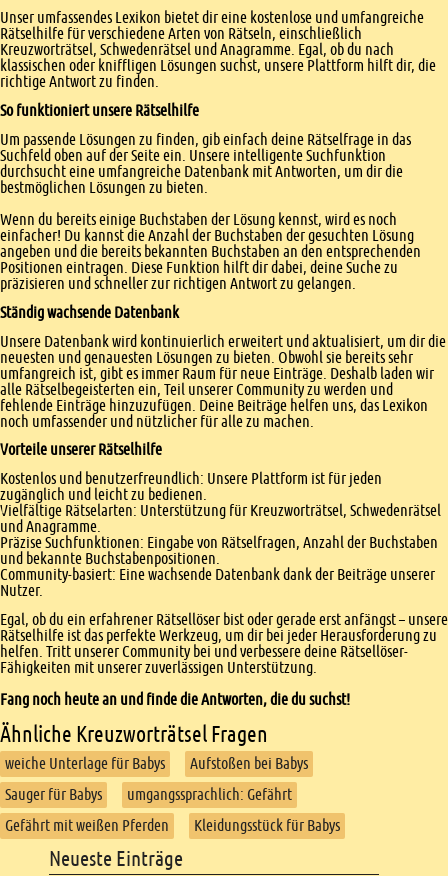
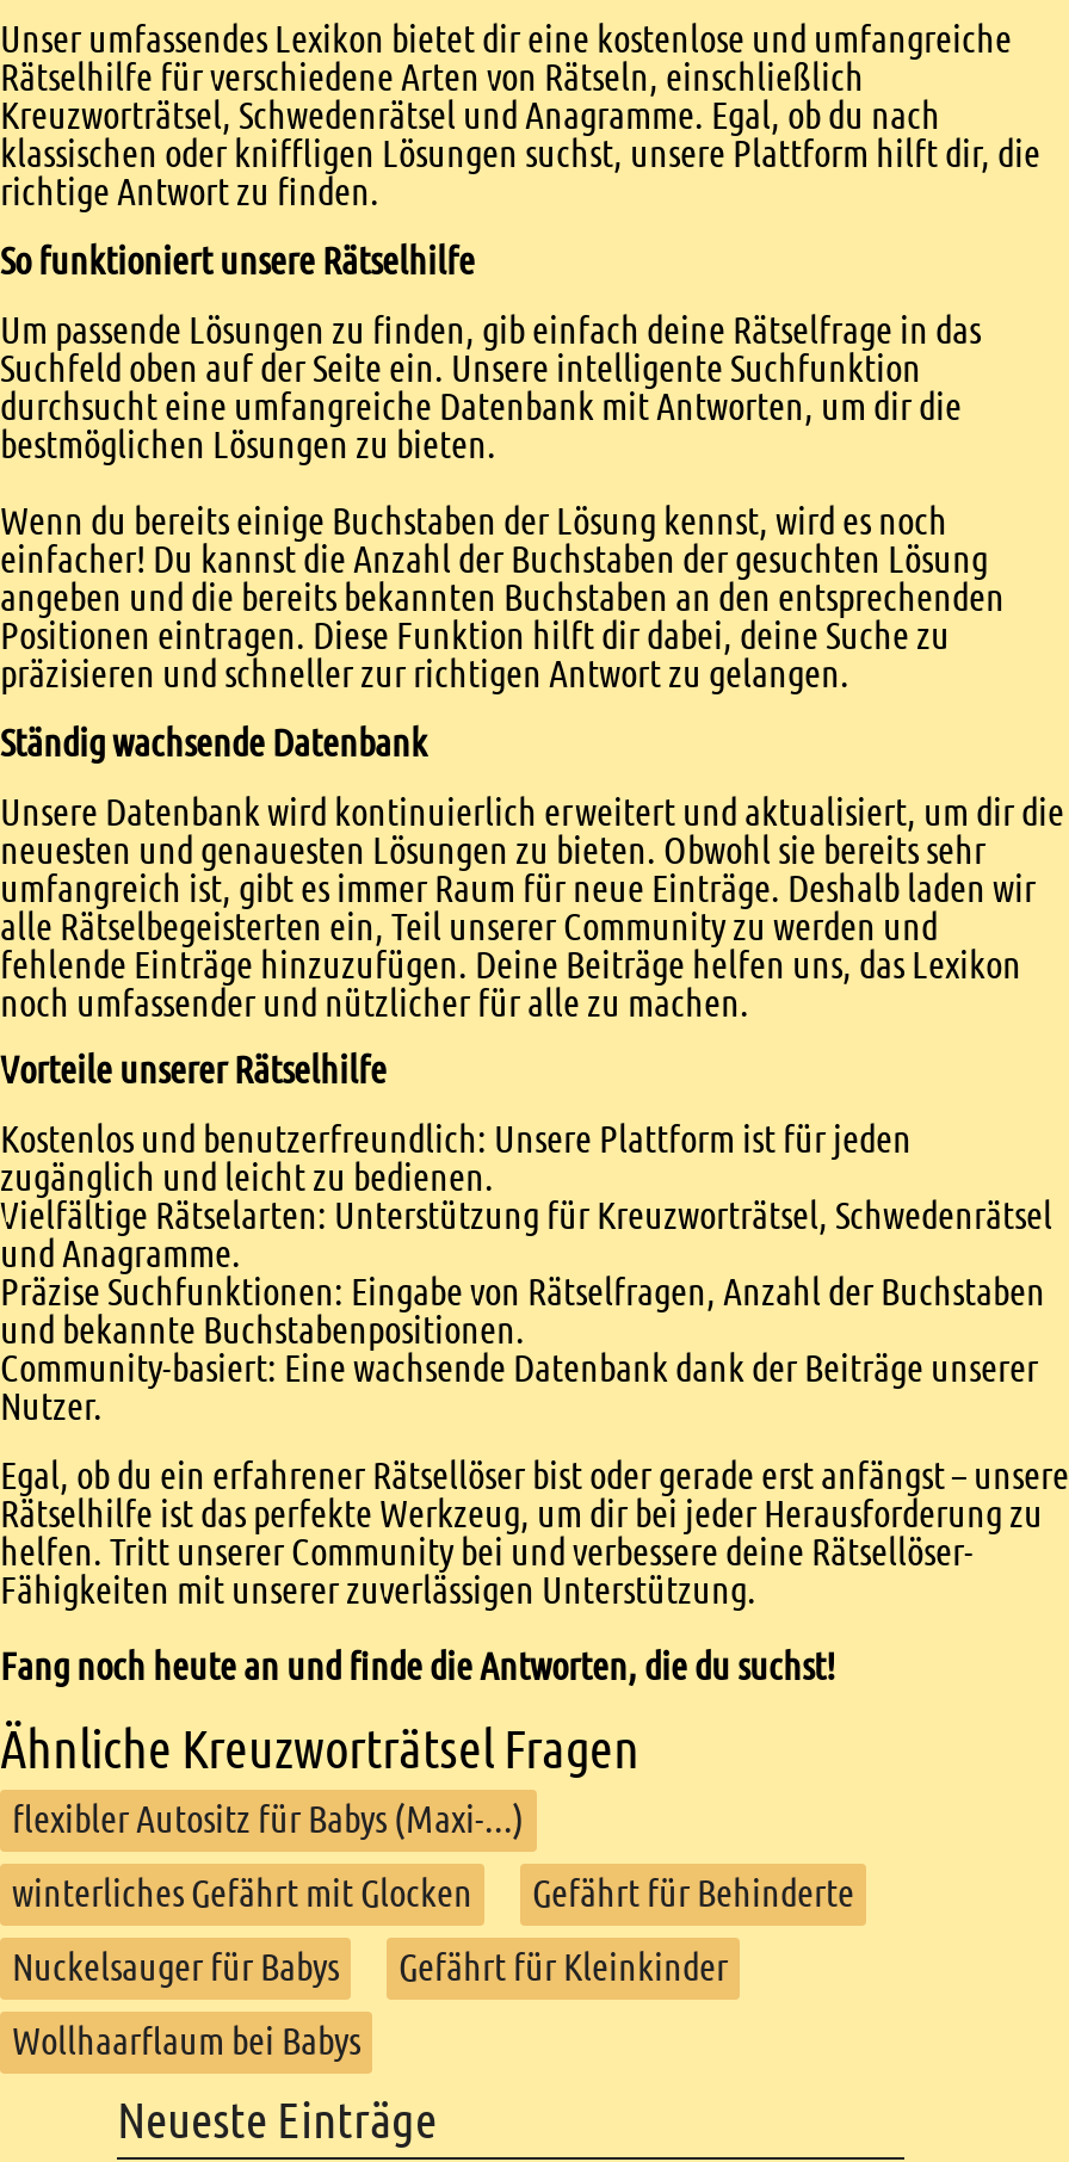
- weiche Unterlage für Babys
- Aufstoßen bei Babys
- Sauger für Babys
- umgangssprachlich: Gefährt
- Gefährt mit weißen Pferden
- Kleidungsstück für Babys
+ flexibler Autositz für Babys (Maxi-...)
+ winterliches Gefährt mit Glocken
+ Gefährt für Behinderte
+ Nuckelsauger für Babys
+ Gefährt für Kleinkinder
+ Wollhaarflaum bei Babys
